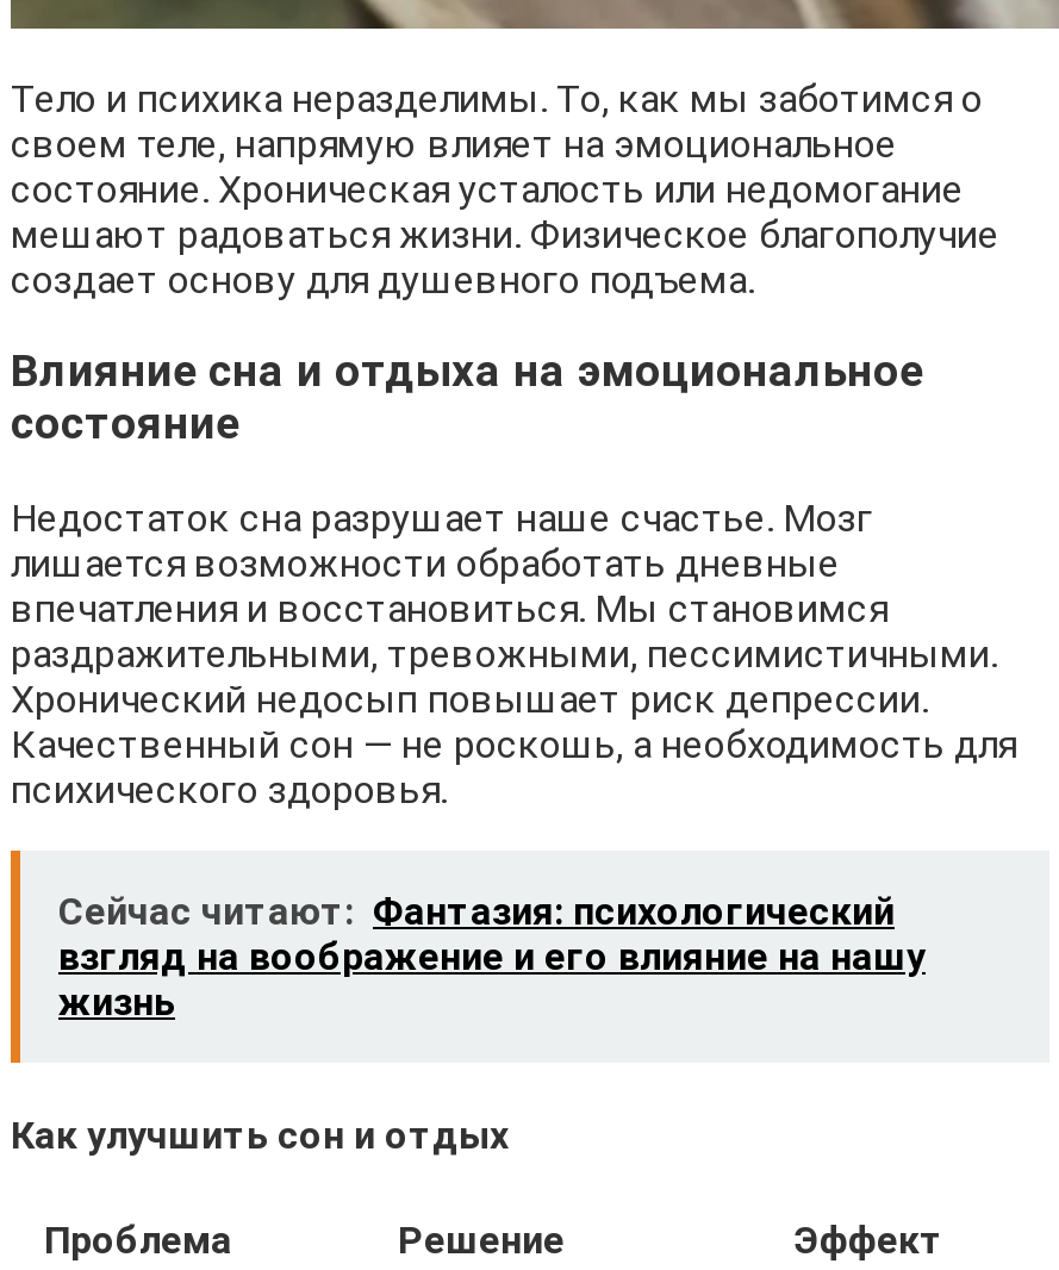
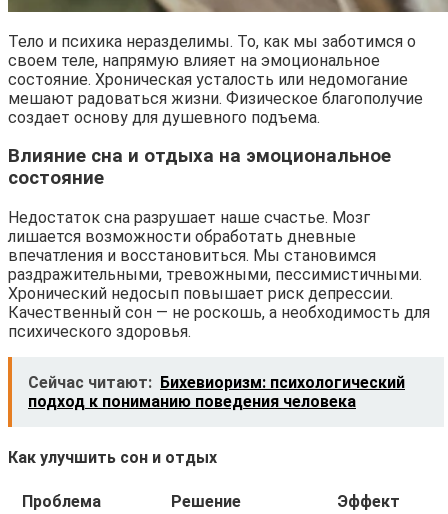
- Сейчас читают: Фантазия: психологический
- взгляд на воображение и его влияние на нашу
- жизнь
+ Сейчас читают: Бихевиоризм: психологический
+ подход к пониманию поведения человека
